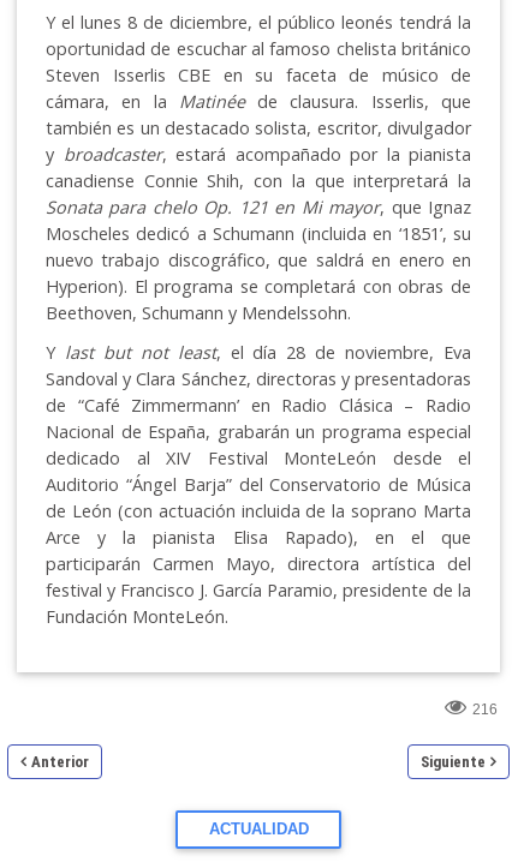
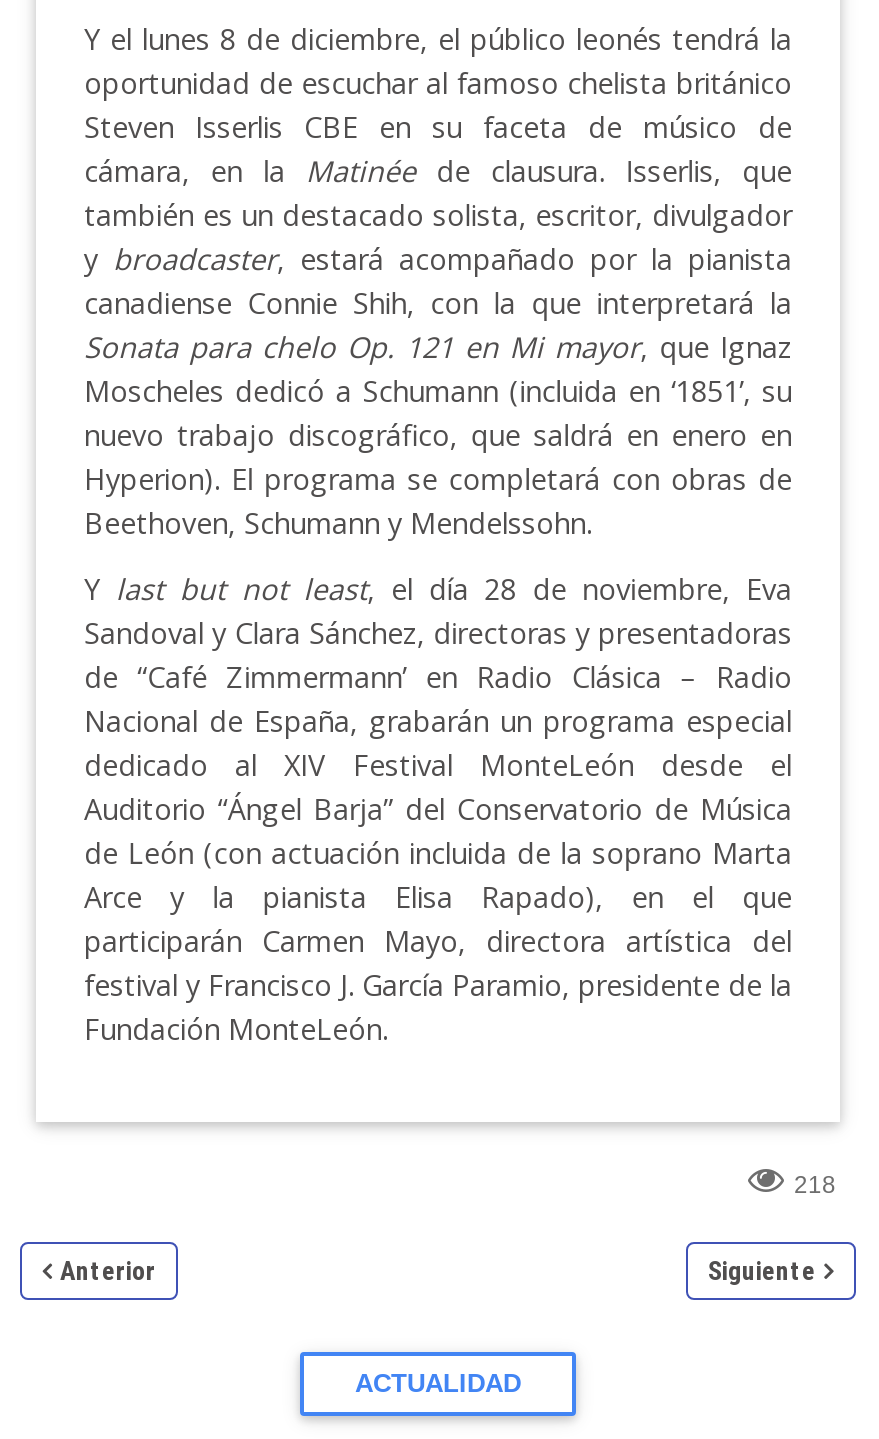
- 216
+ 218
